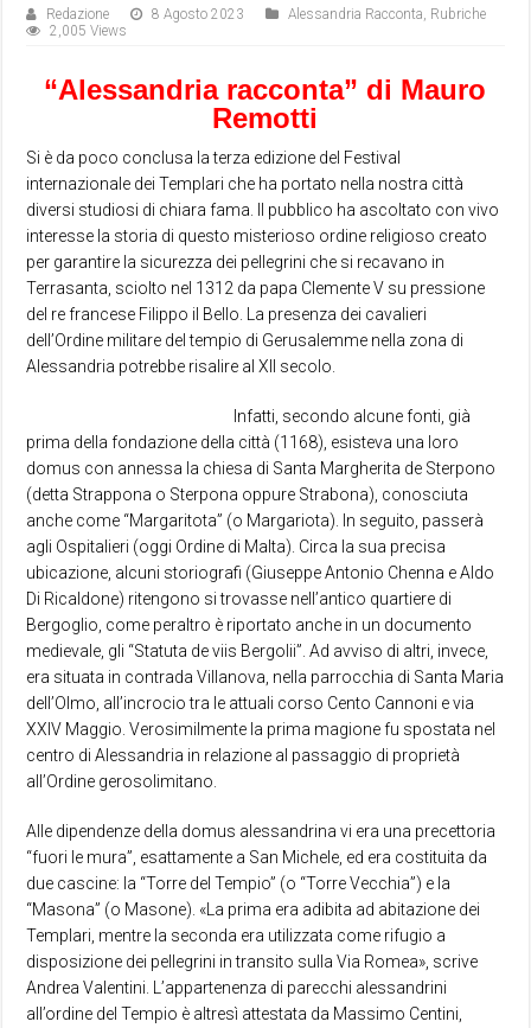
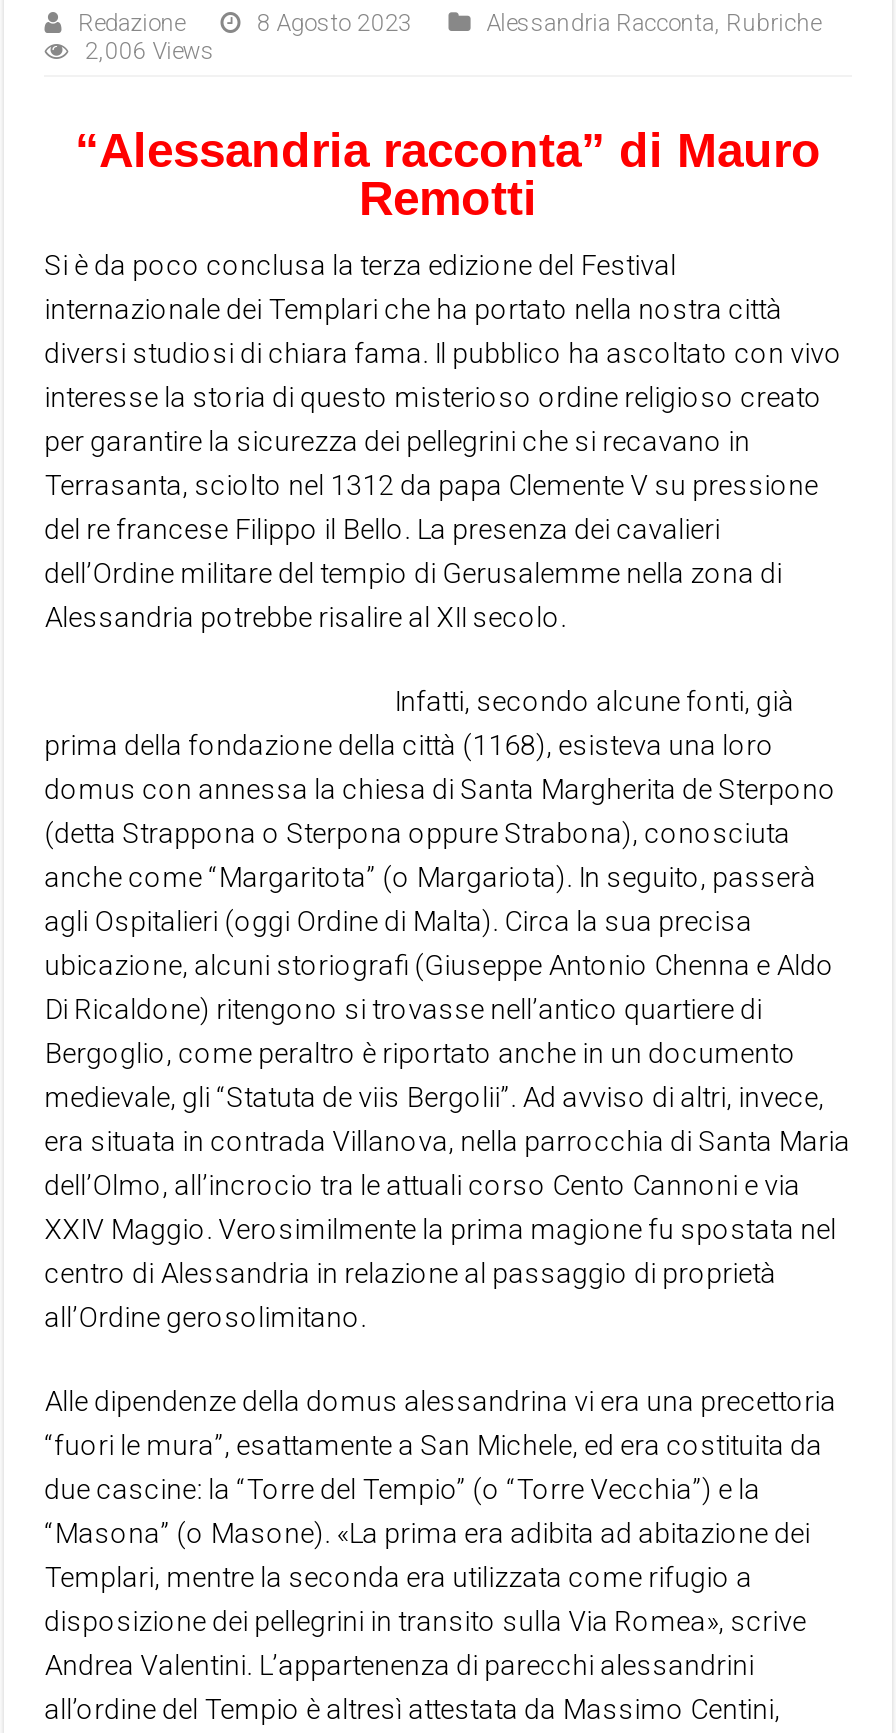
- 2,005 Views
+ 2,006 Views
